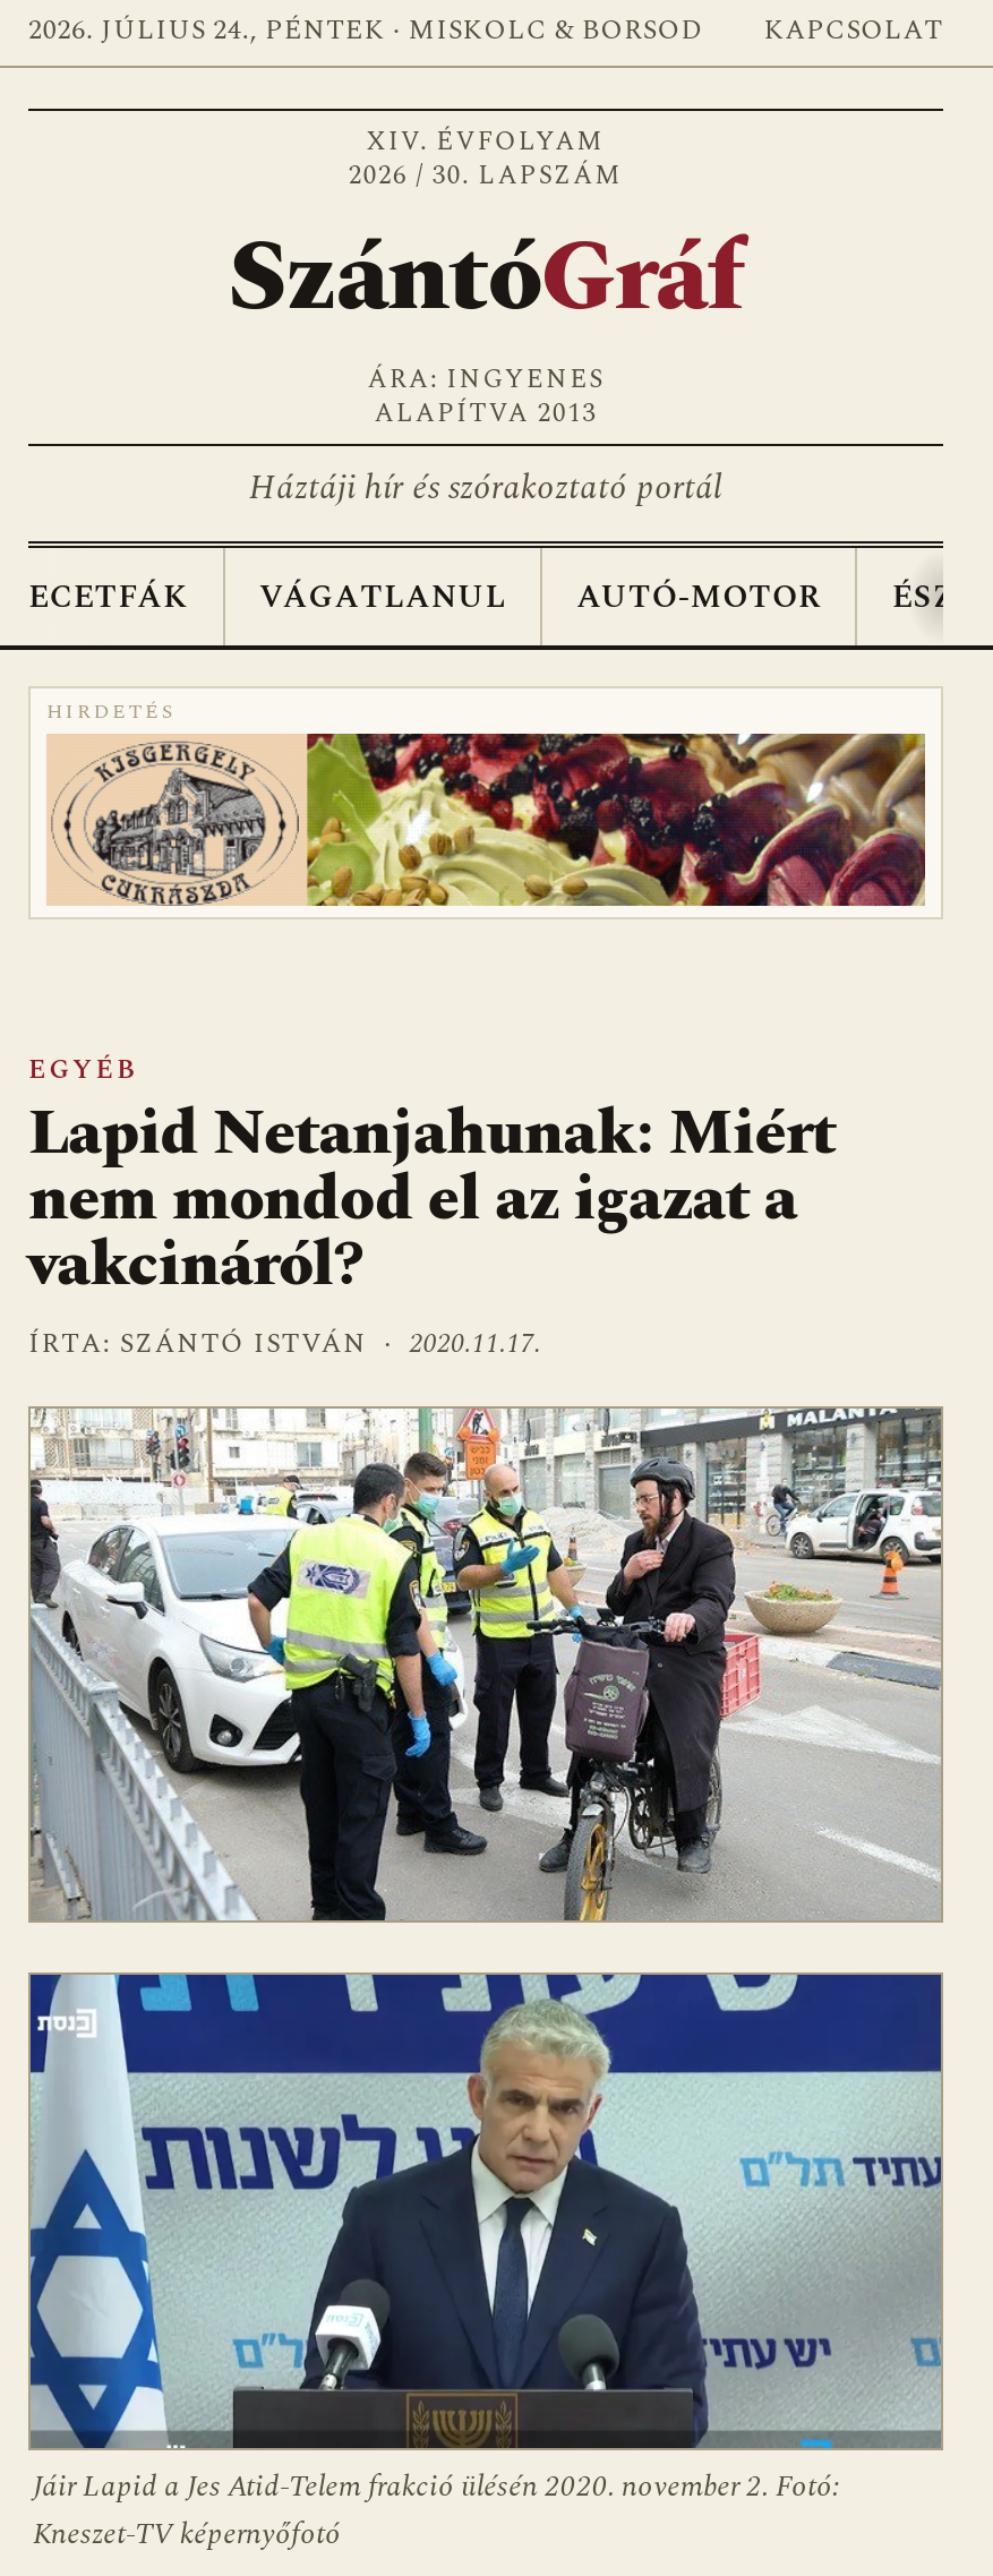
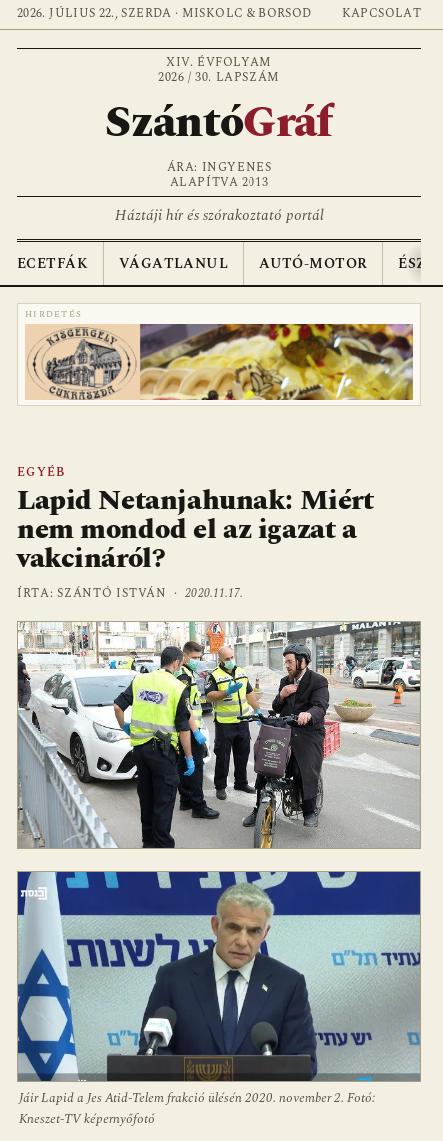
- 2026. JÚLIUS 24., PÉNTEK · MISKOLC & BORSOD
+ 2026. JÚLIUS 22., SZERDA · MISKOLC & BORSOD

- [image]
+ [image]
